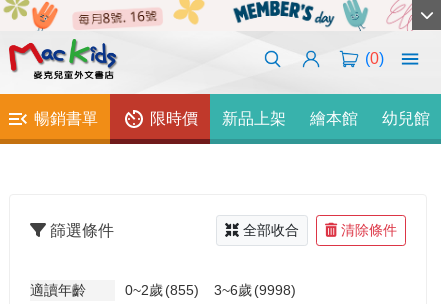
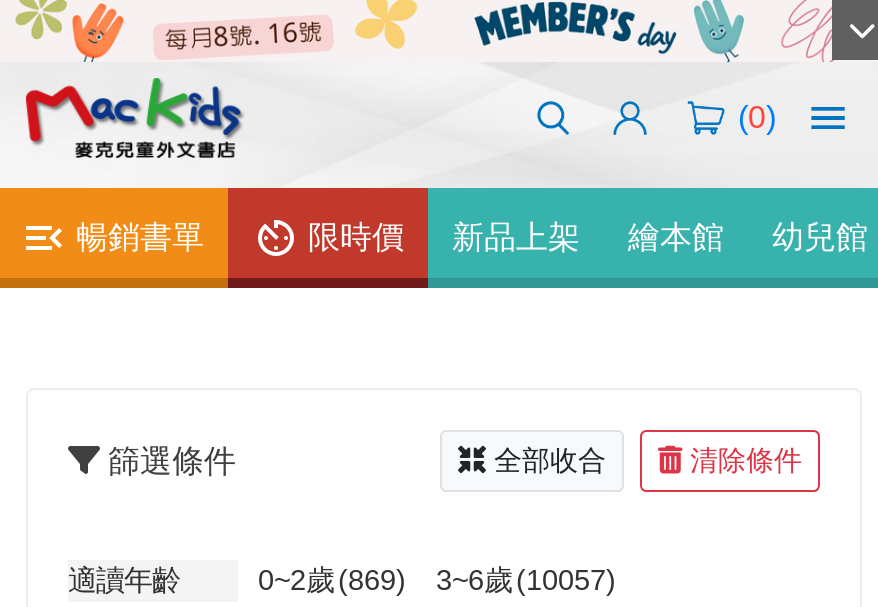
- 0~2歲 (855)
+ 0~2歲 (869)

- 3~6歲 (9998)
+ 3~6歲 (10057)
